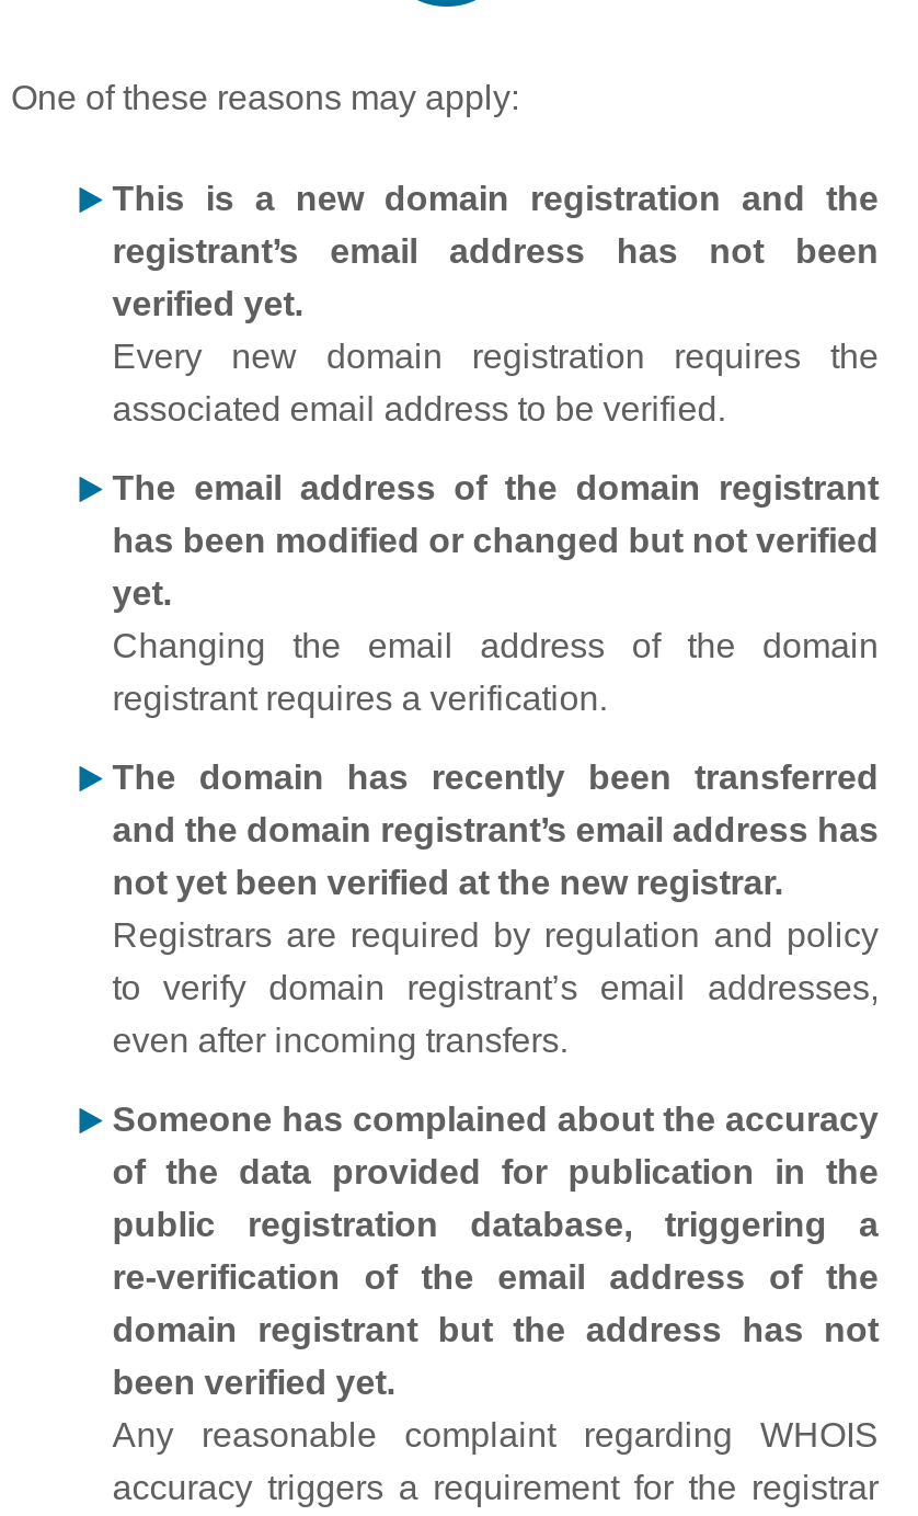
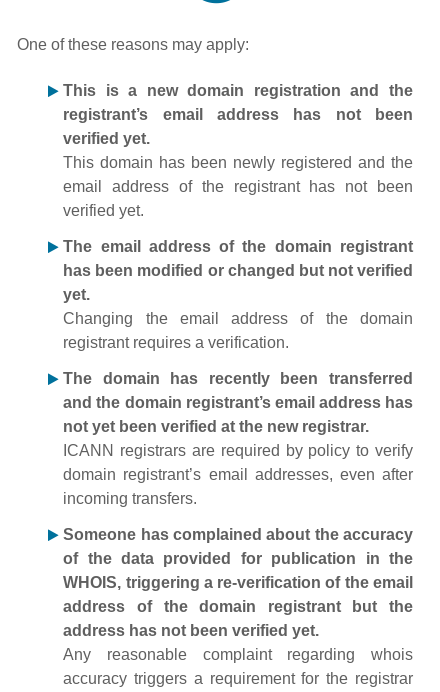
- Every new domain registration requires the
- associated email address to be verified.
+ This domain has been newly registered and the
+ email address of the registrant has not been
+ verified yet.

moved down: The email address of the domain registrant | has been modified or changed but not verified | yet. | Changing the email address of the domain | registrant requires a verification. | The domain has recently been transferred | and the domain registrant’s email address has | not yet been verified at the new registrar.

- Registrars are required by regulation and policy
- to verify domain registrant’s email addresses,
- even after incoming transfers.
+ ICANN registrars are required by policy to verify
+ domain registrant’s email addresses, even after
+ incoming transfers.

moved down: Someone has complained about the accuracy | of the data provided for publication in the

- public registration database, triggering a
- re‑verification of the email address of the
- domain registrant but the address has not
- been verified yet.
- Any reasonable complaint regarding WHOIS
+ WHOIS, triggering a re-verification of the email
+ address of the domain registrant but the
+ address has not been verified yet.
+ Any reasonable complaint regarding whois
